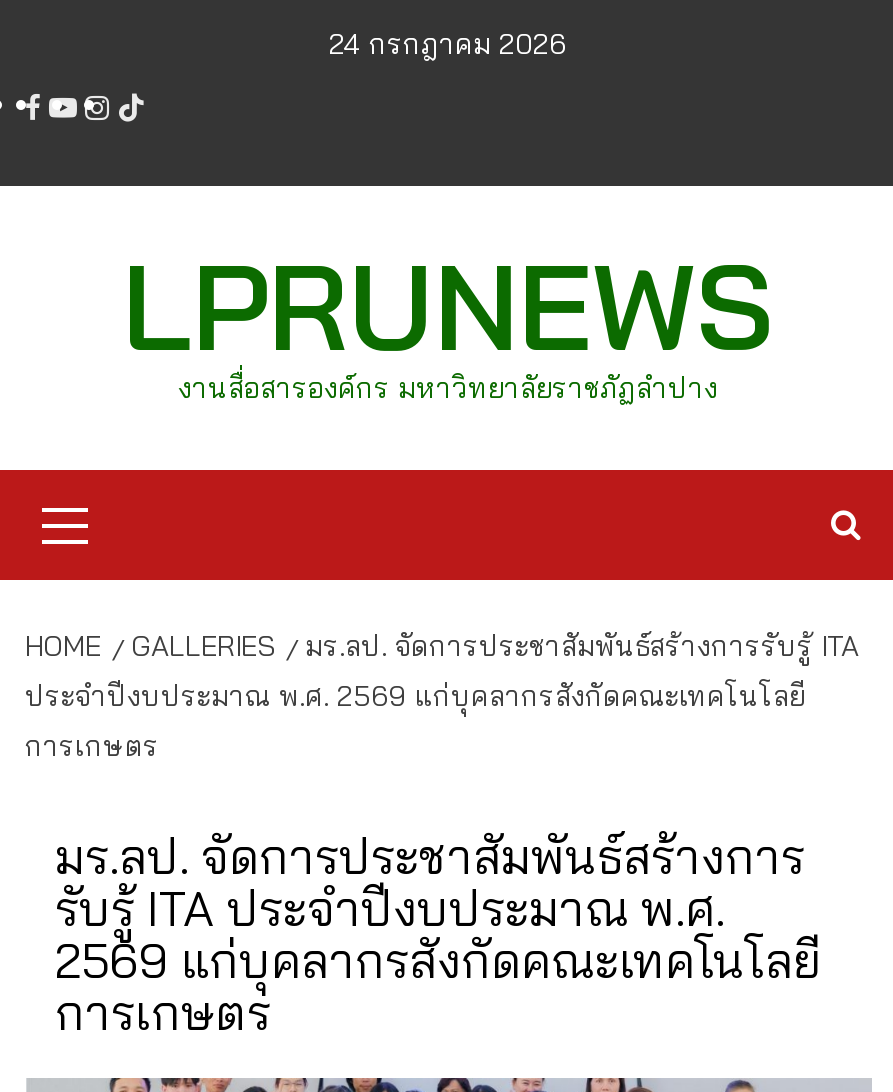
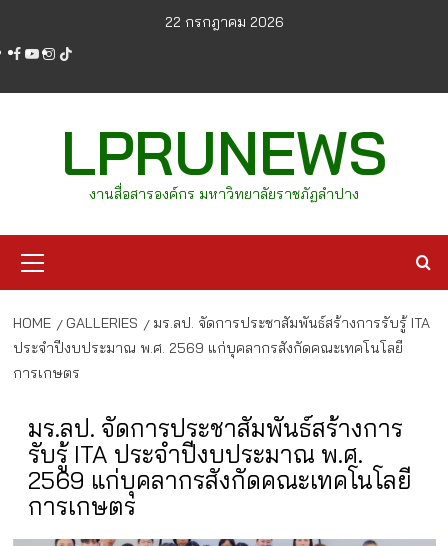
- 24 กรกฎาคม 2026
+ 22 กรกฎาคม 2026
